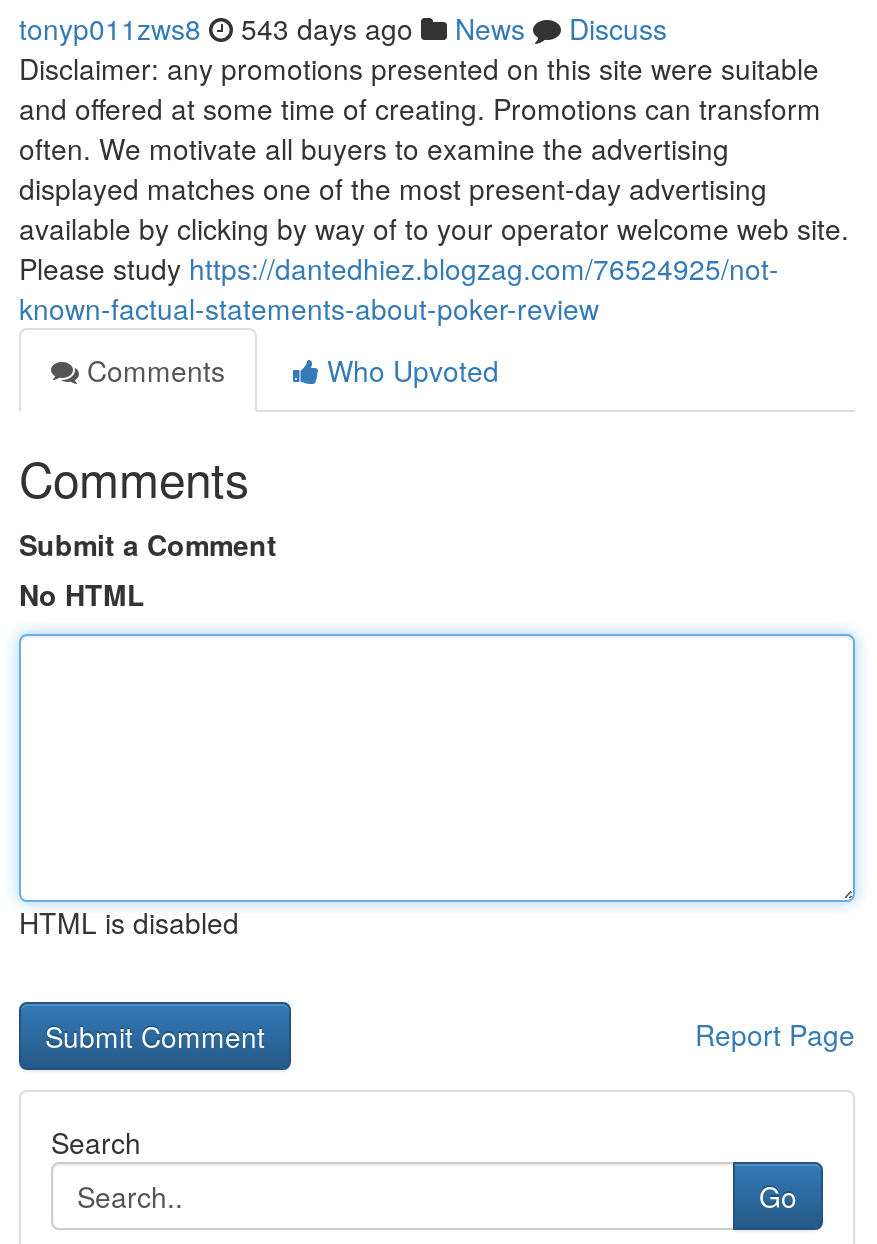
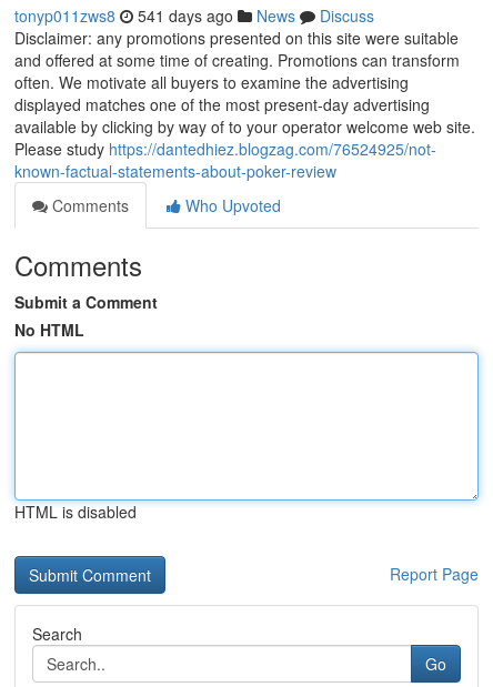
- tonyp011zws8 543 days ago News Discuss
+ tonyp011zws8 541 days ago News Discuss
